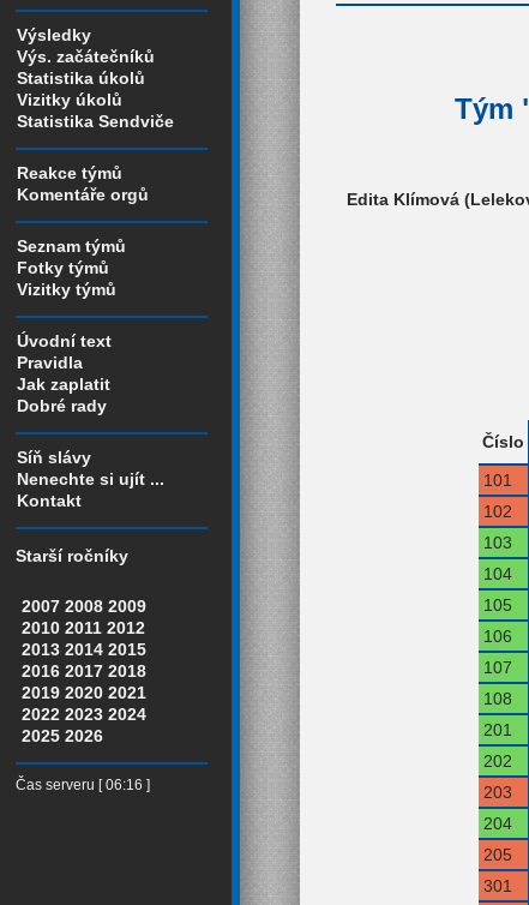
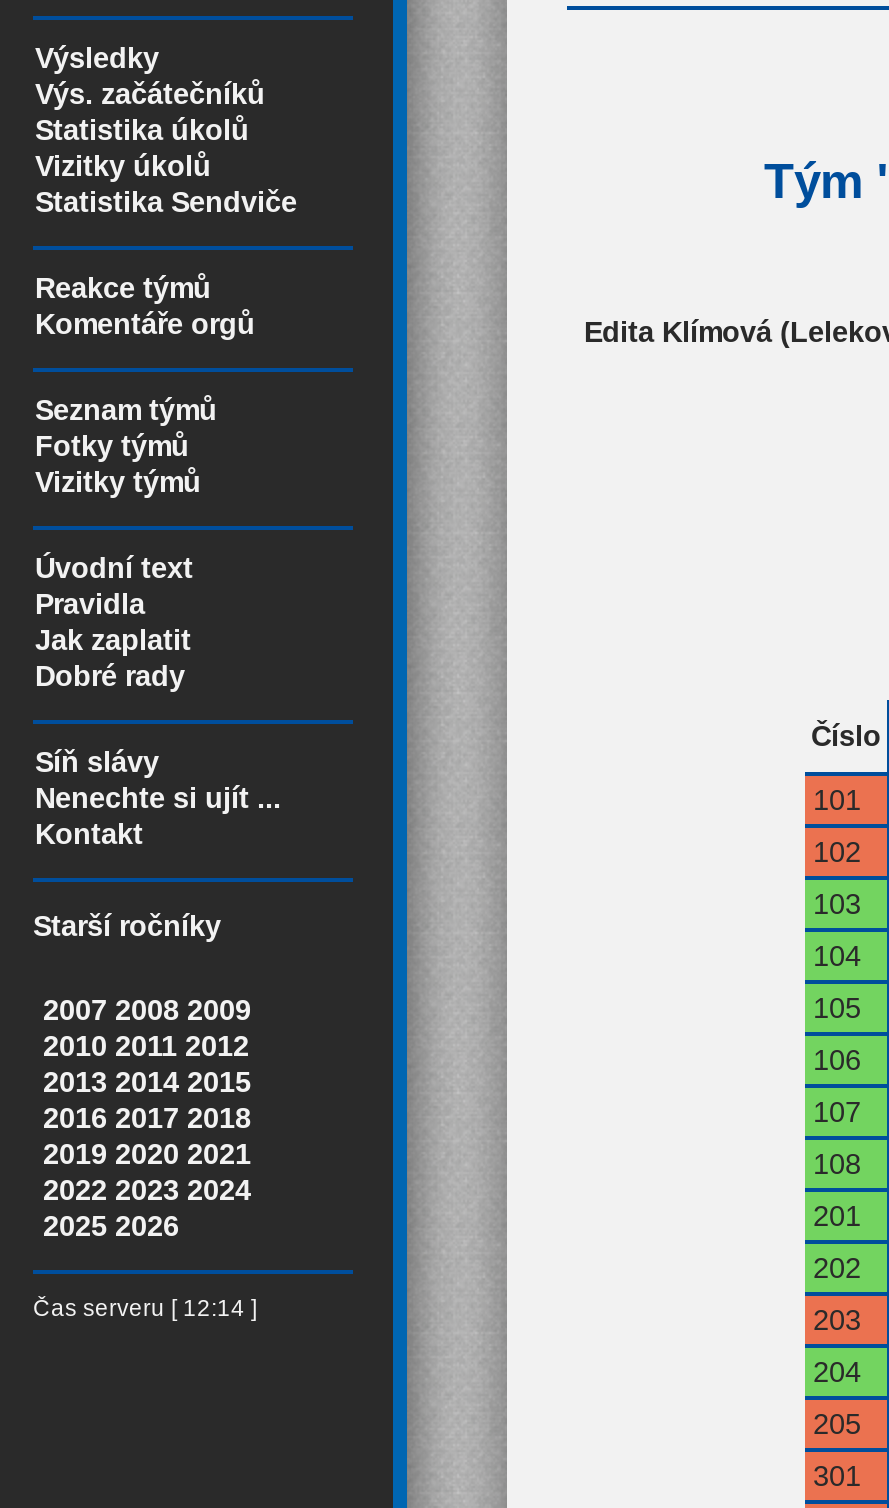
- Čas serveru [ 06:16 ]
+ Čas serveru [ 12:14 ]
